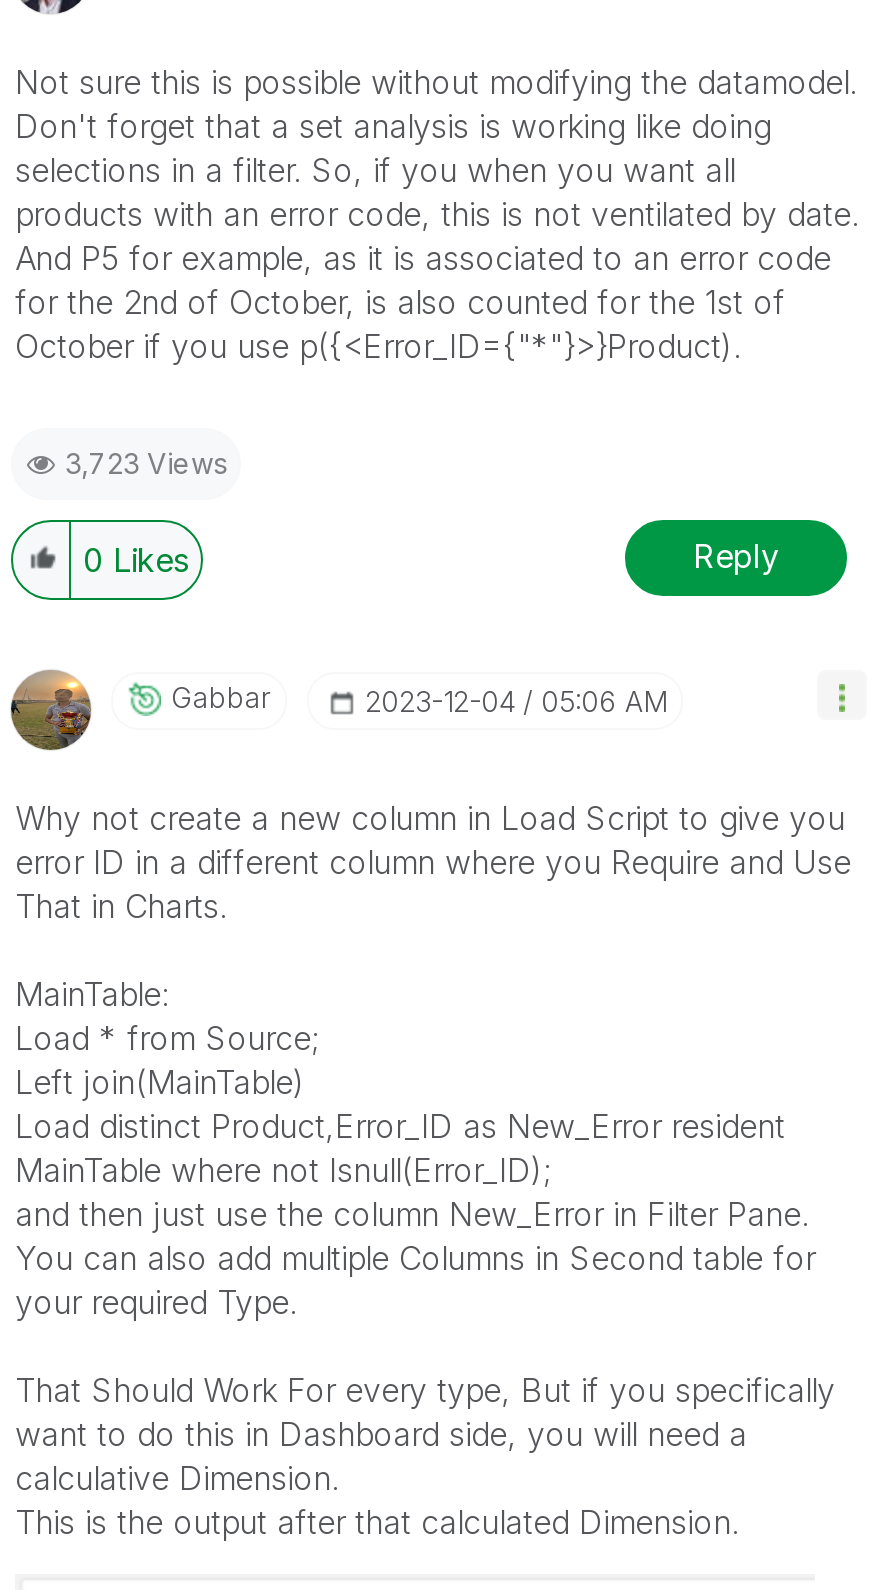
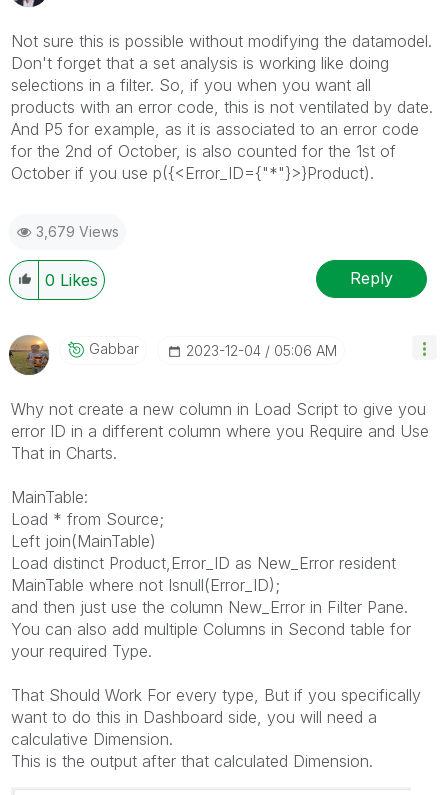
- 3,723 Views
+ 3,679 Views
